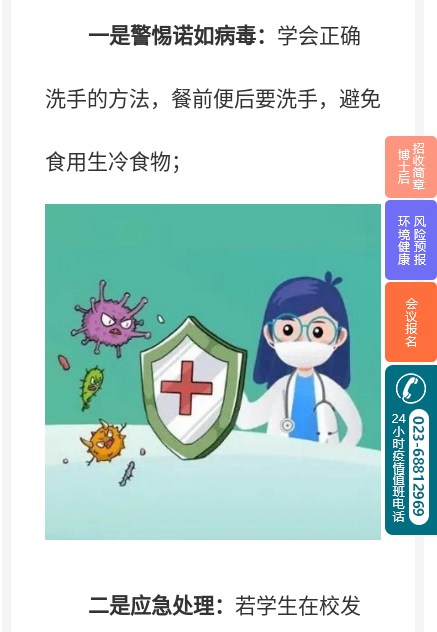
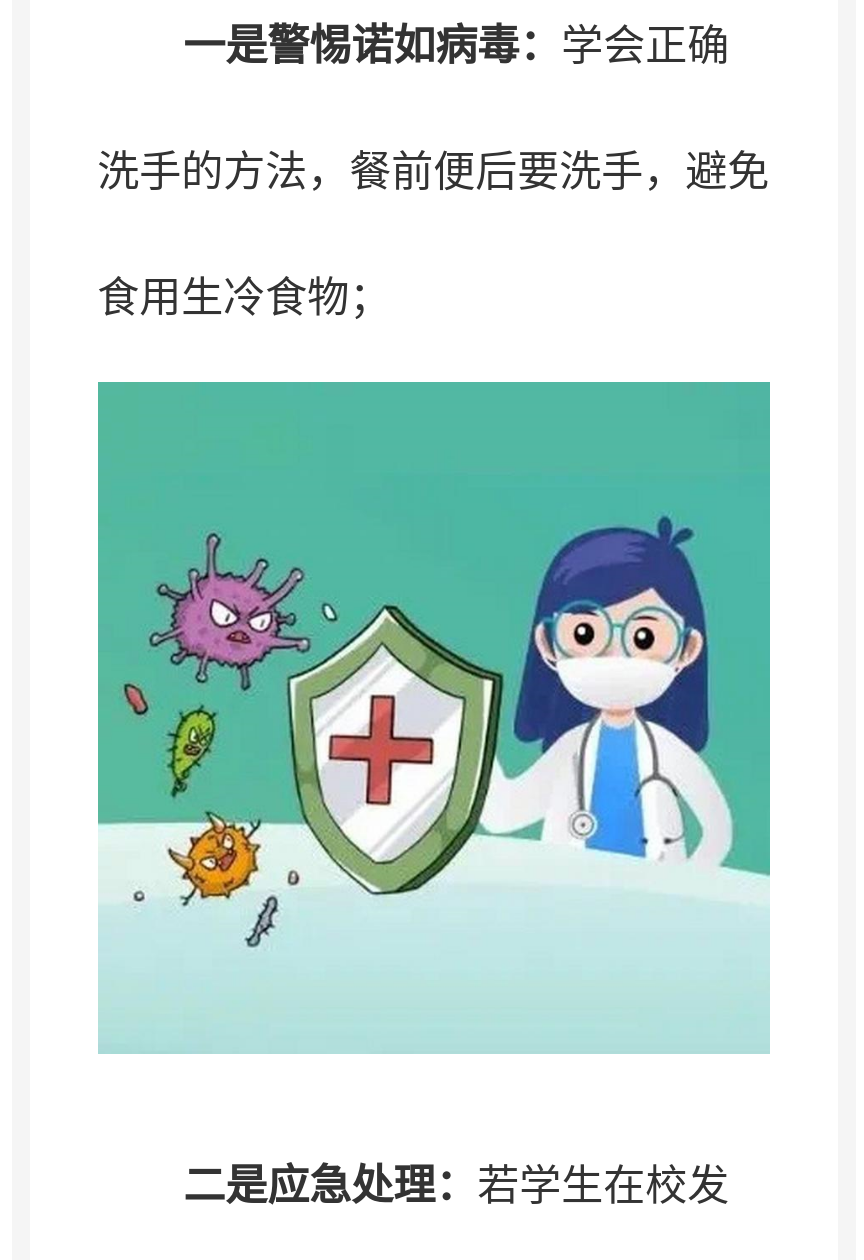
- [image]
